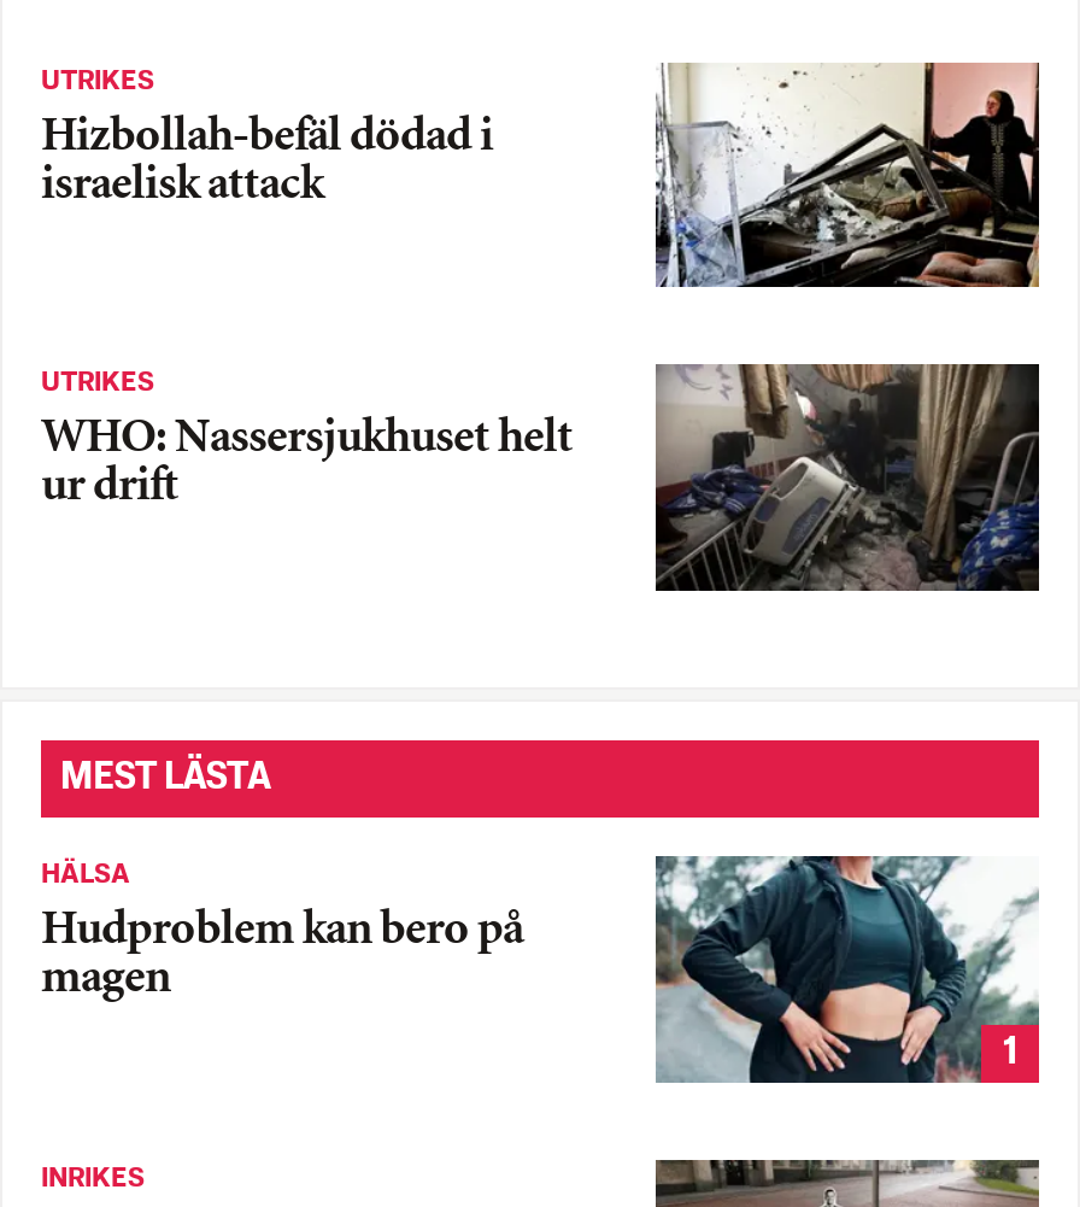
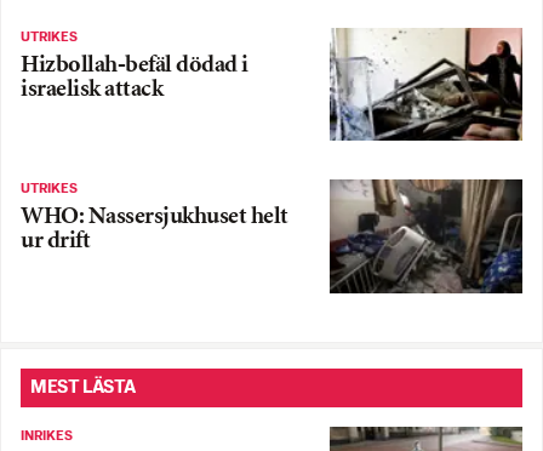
- [image]
- HÄLSA
- Hudproblem kan bero på
- magen
- 1
